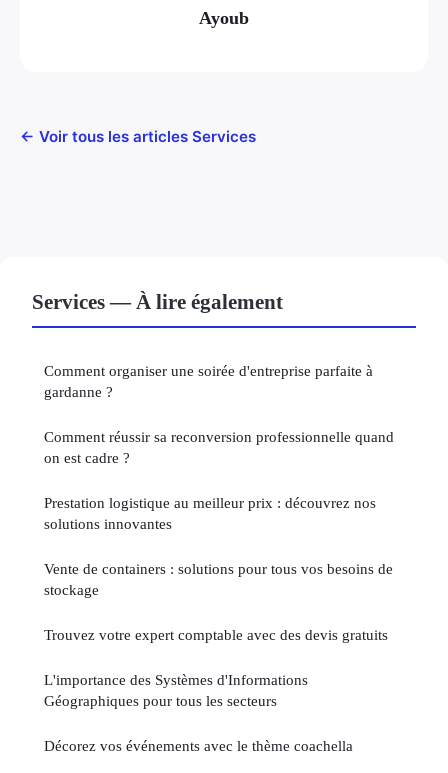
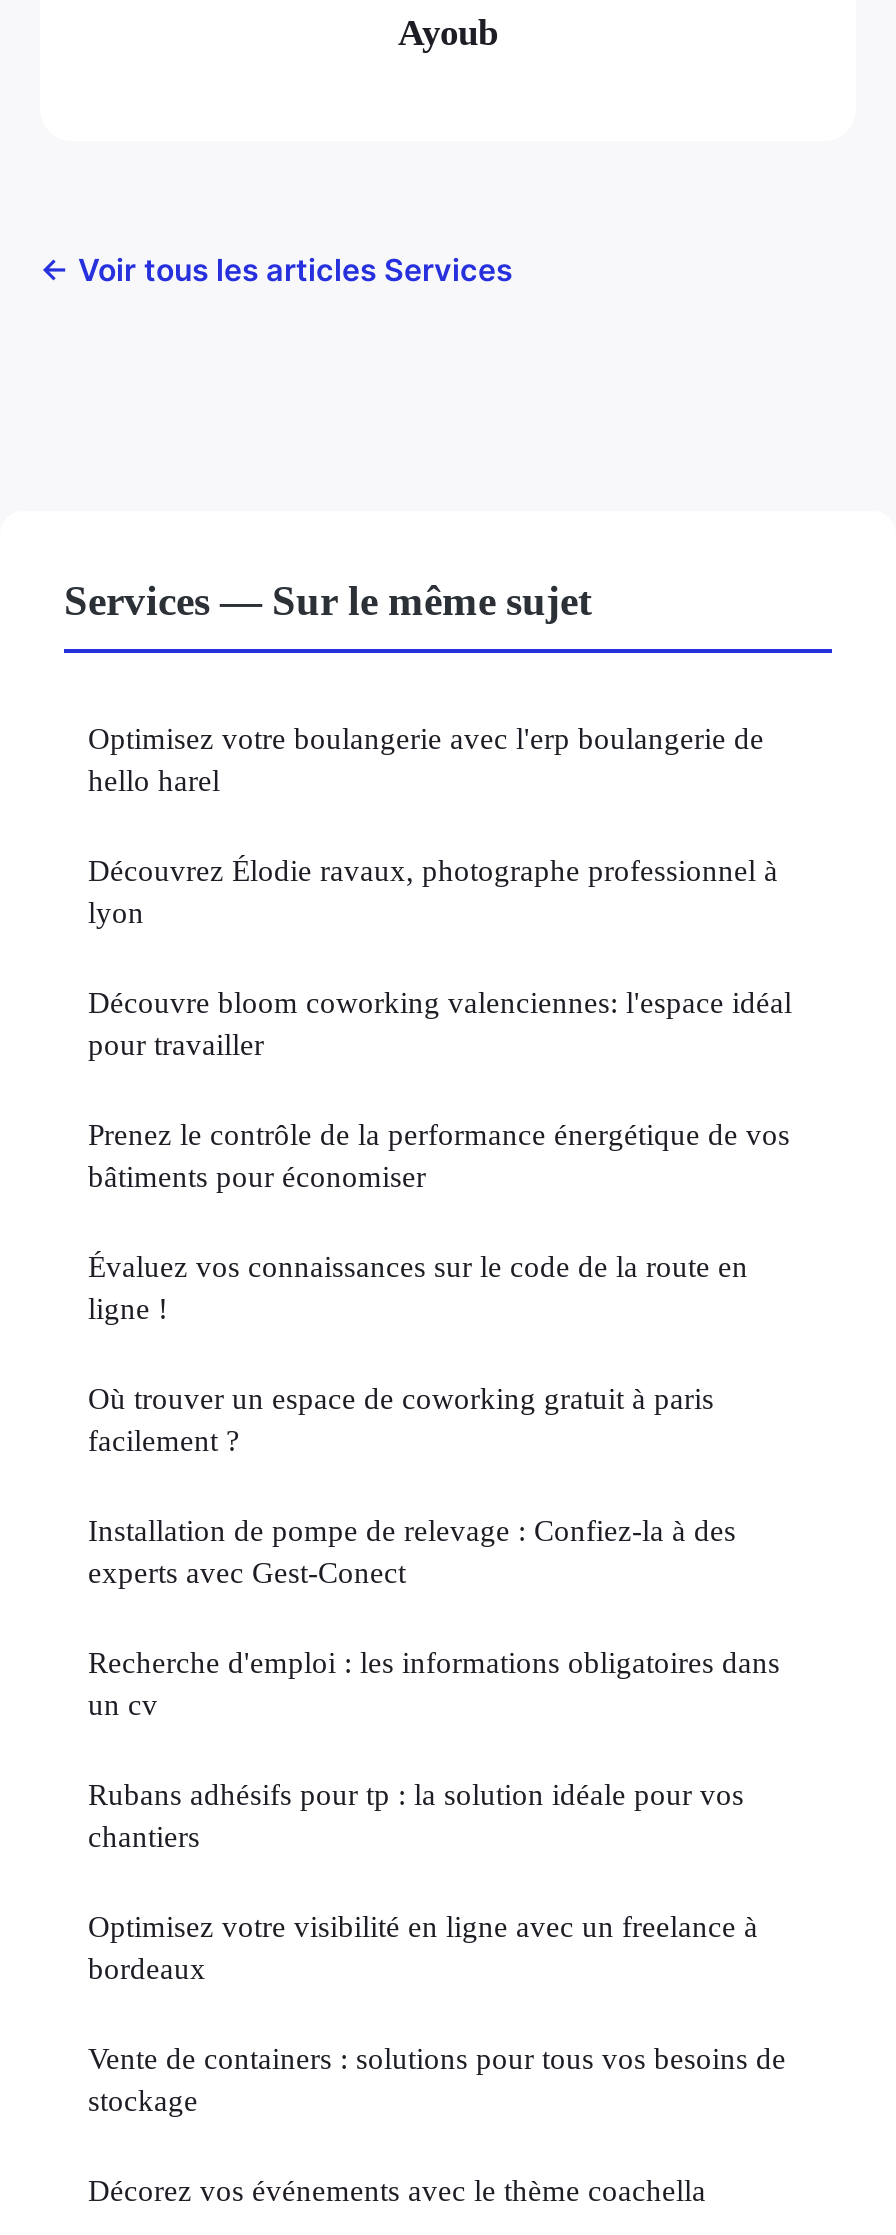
- Services — À lire également
- Comment organiser une soirée d'entreprise parfaite à
- gardanne ?
- Comment réussir sa reconversion professionnelle quand
- on est cadre ?
- Prestation logistique au meilleur prix : découvrez nos
- solutions innovantes
+ Services — Sur le même sujet
+ Optimisez votre boulangerie avec l'erp boulangerie de
+ hello harel
+ Découvrez Élodie ravaux, photographe professionnel à
+ lyon
+ Découvre bloom coworking valenciennes: l'espace idéal
+ pour travailler
+ Prenez le contrôle de la performance énergétique de vos
+ bâtiments pour économiser
+ Évaluez vos connaissances sur le code de la route en
+ ligne !
+ Où trouver un espace de coworking gratuit à paris
+ facilement ?
+ Installation de pompe de relevage : Confiez-la à des
+ experts avec Gest-Conect
+ Recherche d'emploi : les informations obligatoires dans
+ un cv
+ Rubans adhésifs pour tp : la solution idéale pour vos
+ chantiers
+ Optimisez votre visibilité en ligne avec un freelance à
+ bordeaux

moved down: Vente de containers : solutions pour tous vos besoins de | stockage

- Trouvez votre expert comptable avec des devis gratuits
- L'importance des Systèmes d'Informations
- Géographiques pour tous les secteurs
